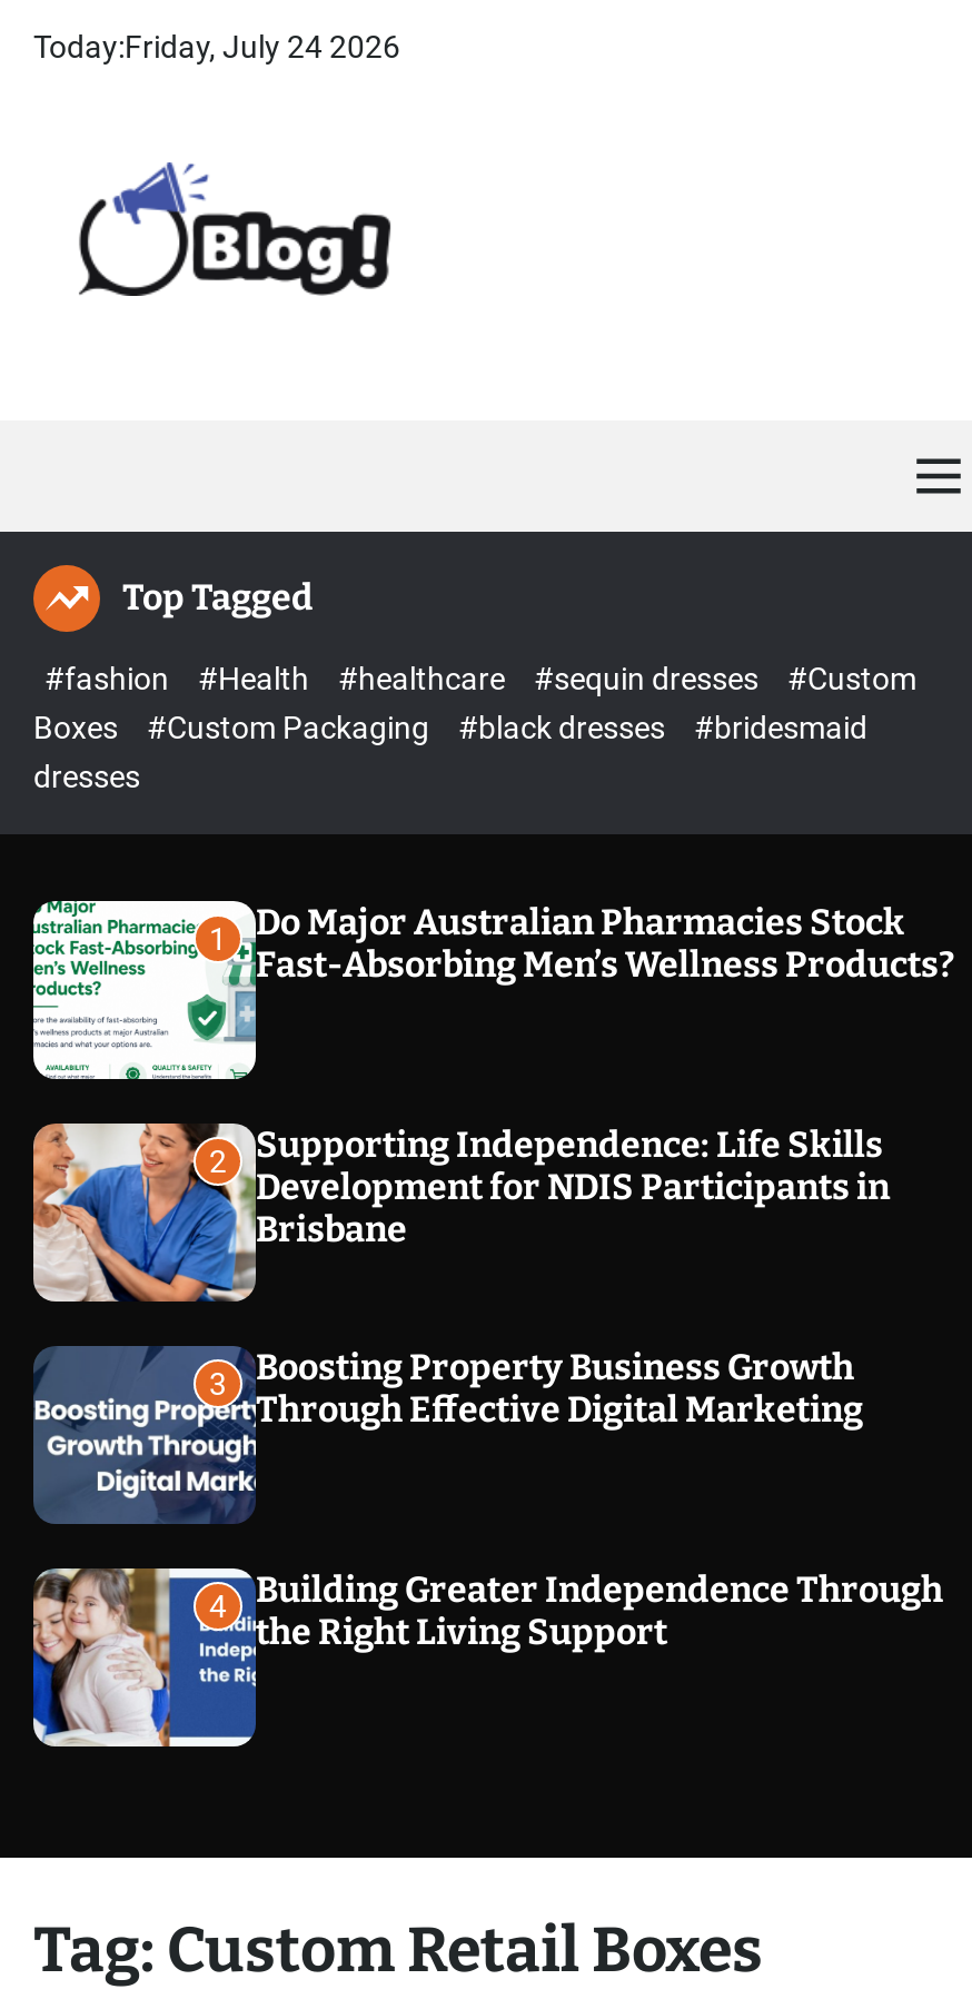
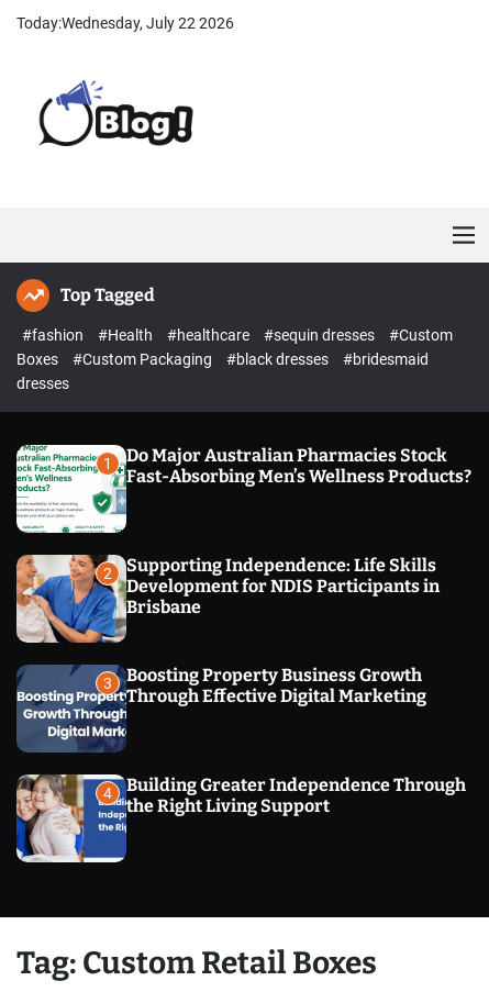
- Today:Friday, July 24 2026
+ Today:Wednesday, July 22 2026
